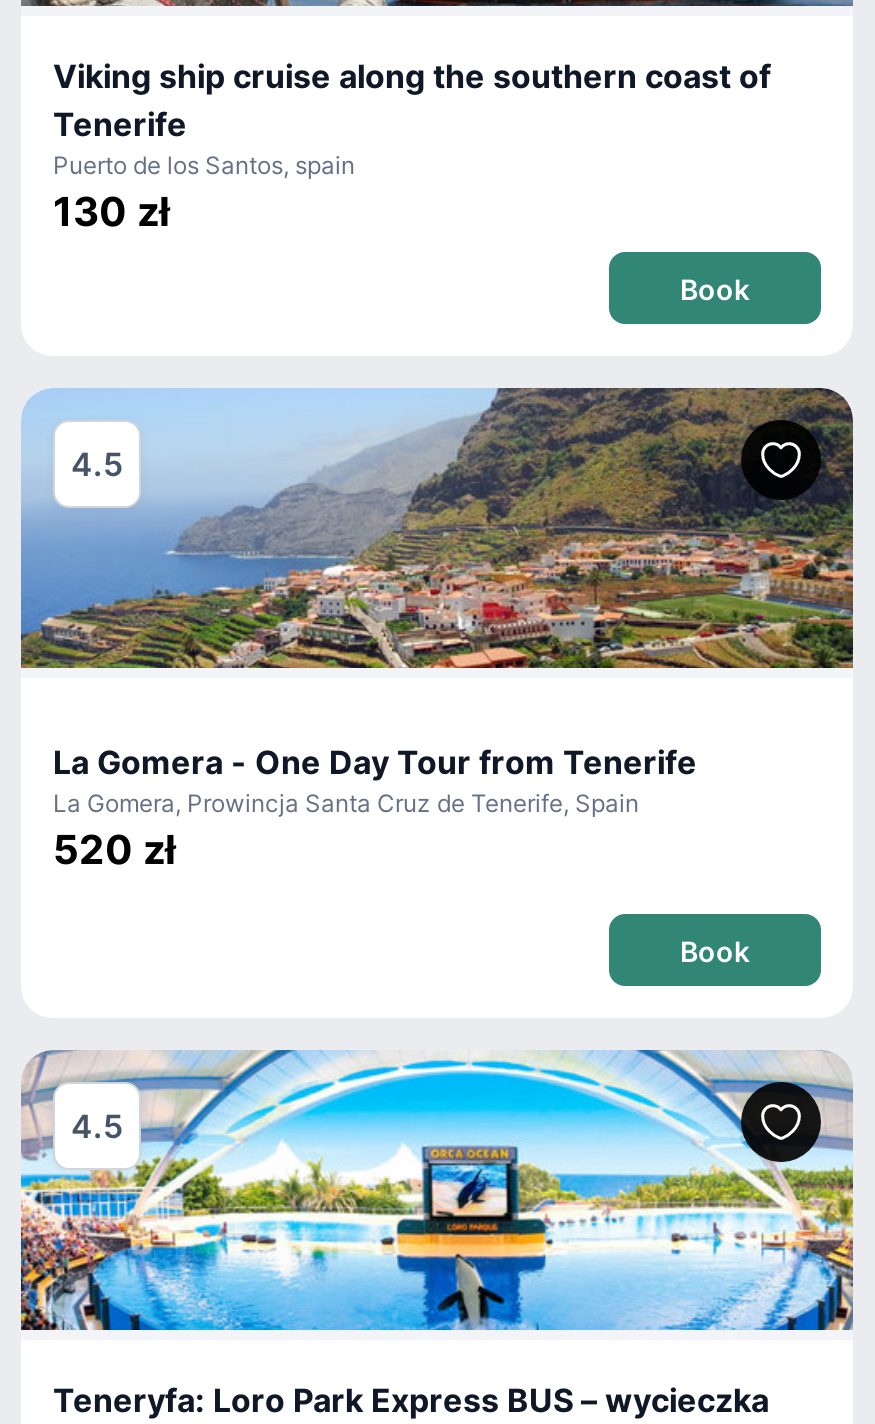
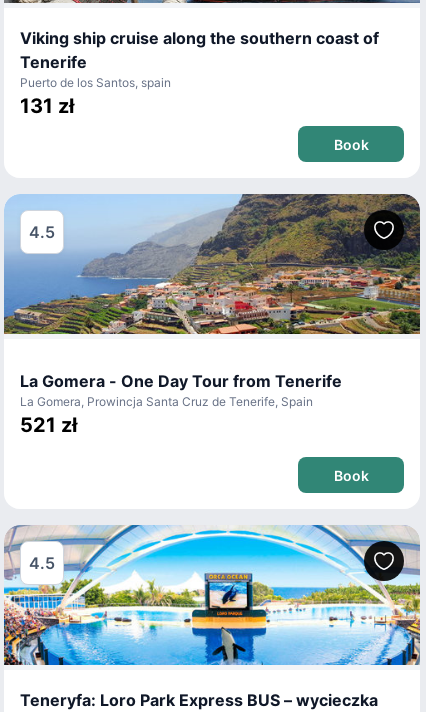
- 130 zł
+ 131 zł

- 520 zł
+ 521 zł
